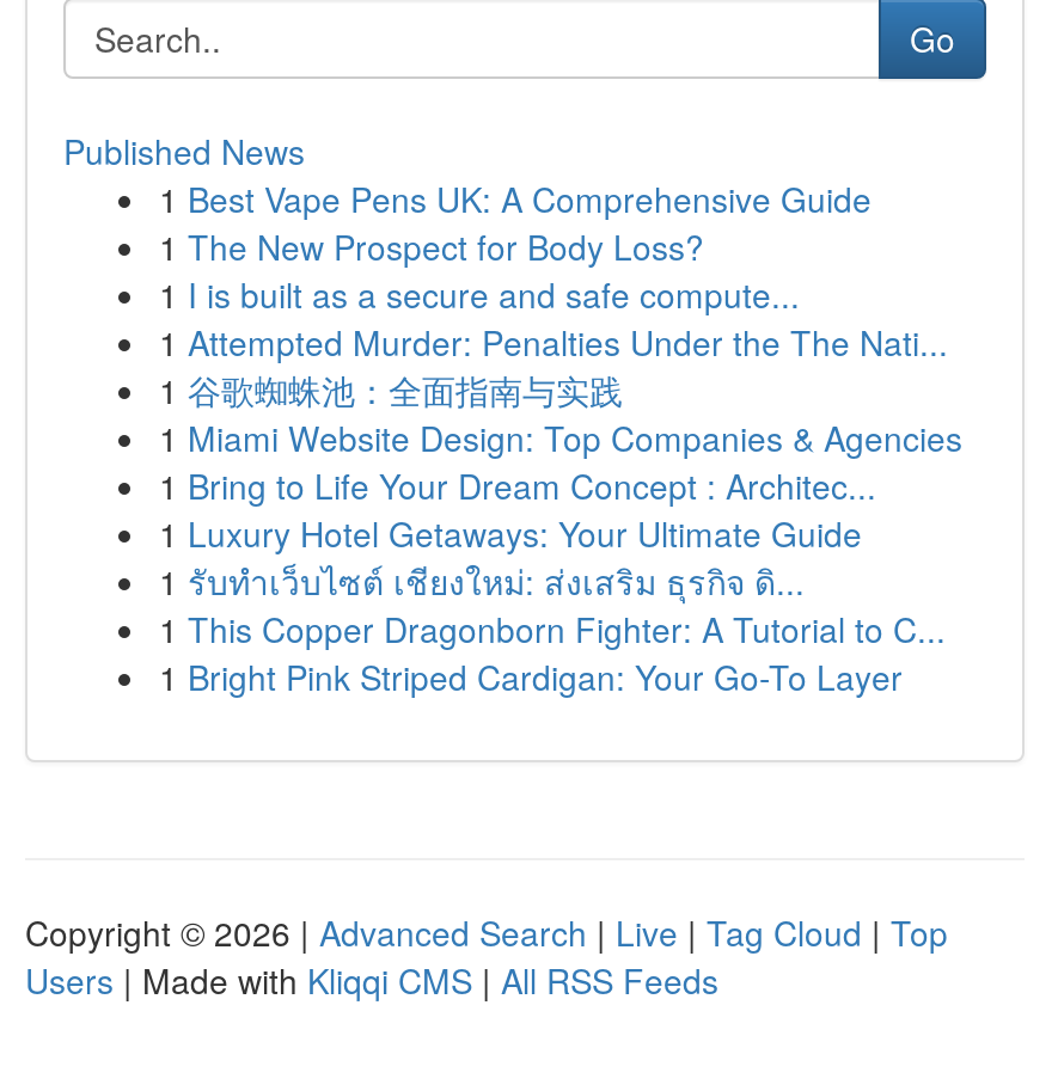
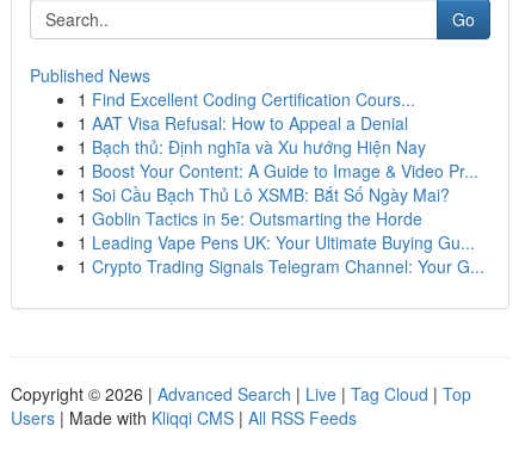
- 1 Best Vape Pens UK: A Comprehensive Guide
- 1 The New Prospect for Body Loss?
- 1 I is built as a secure and safe compute...
- 1 Attempted Murder: Penalties Under the The Nati...
- 1 谷歌蜘蛛池：全面指南与实践
- 1 Miami Website Design: Top Companies & Agencies
- 1 Bring to Life Your Dream Concept : Architec...
- 1 Luxury Hotel Getaways: Your Ultimate Guide
- 1 รับทำเว็บไซต์ เชียงใหม่: ส่งเสริม ธุรกิจ ดิ...
- 1 This Copper Dragonborn Fighter: A Tutorial to C...
- 1 Bright Pink Striped Cardigan: Your Go-To Layer
+ 1 Find Excellent Coding Certification Cours...
+ 1 AAT Visa Refusal: How to Appeal a Denial
+ 1 Bạch thủ: Định nghĩa và Xu hướng Hiện Nay
+ 1 Boost Your Content: A Guide to Image & Video Pr...
+ 1 Soi Cầu Bạch Thủ Lô XSMB: Bắt Số Ngày Mai?
+ 1 Goblin Tactics in 5e: Outsmarting the Horde
+ 1 Leading Vape Pens UK: Your Ultimate Buying Gu...
+ 1 Crypto Trading Signals Telegram Channel: Your G...
